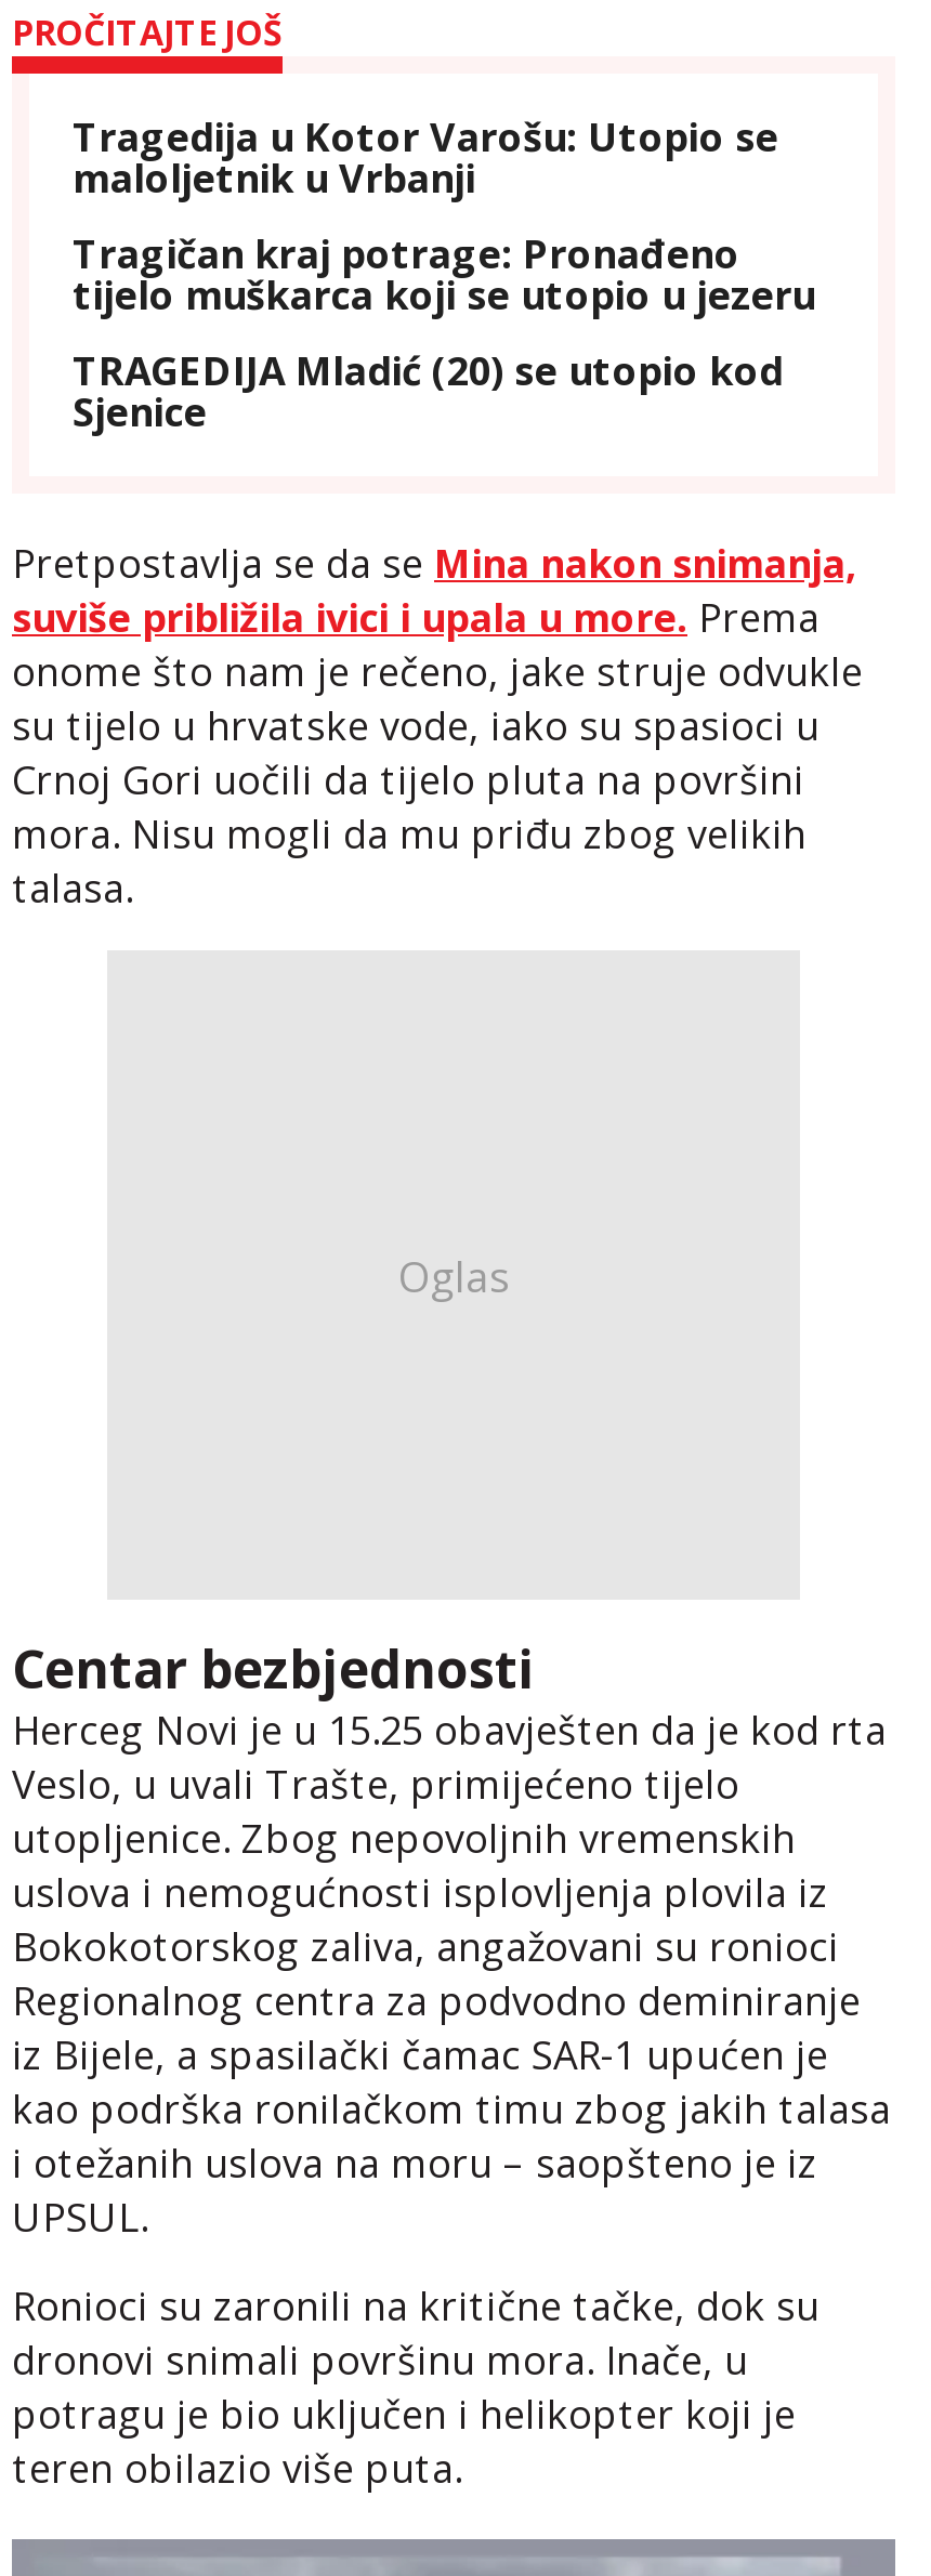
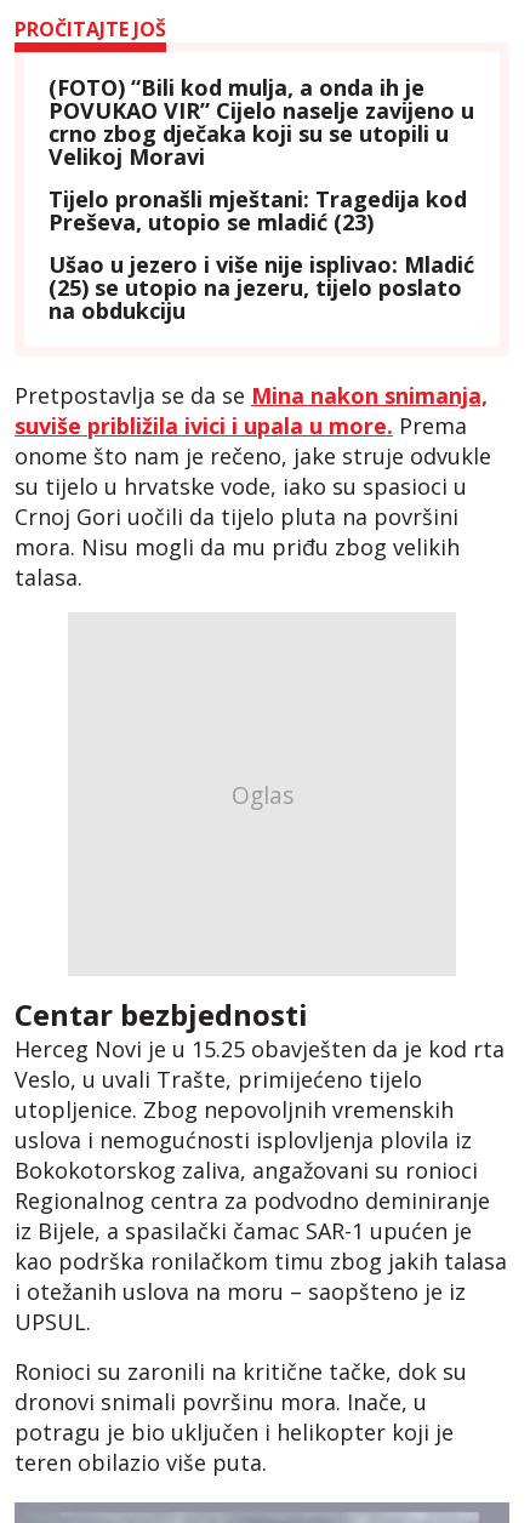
- Tragedija u Kotor Varošu: Utopio se
- maloljetnik u Vrbanji
+ (FOTO) “Bili kod mulja, a onda ih je
+ POVUKAO VIR” Cijelo naselje zavijeno u
+ crno zbog dječaka koji su se utopili u
+ Velikoj Moravi

- Tragičan kraj potrage: Pronađeno
- tijelo muškarca koji se utopio u jezeru
+ Tijelo pronašli mještani: Tragedija kod
+ Preševa, utopio se mladić (23)

- TRAGEDIJA Mladić (20) se utopio kod
- Sjenice
+ Ušao u jezero i više nije isplivao: Mladić
+ (25) se utopio na jezeru, tijelo poslato
+ na obdukciju
